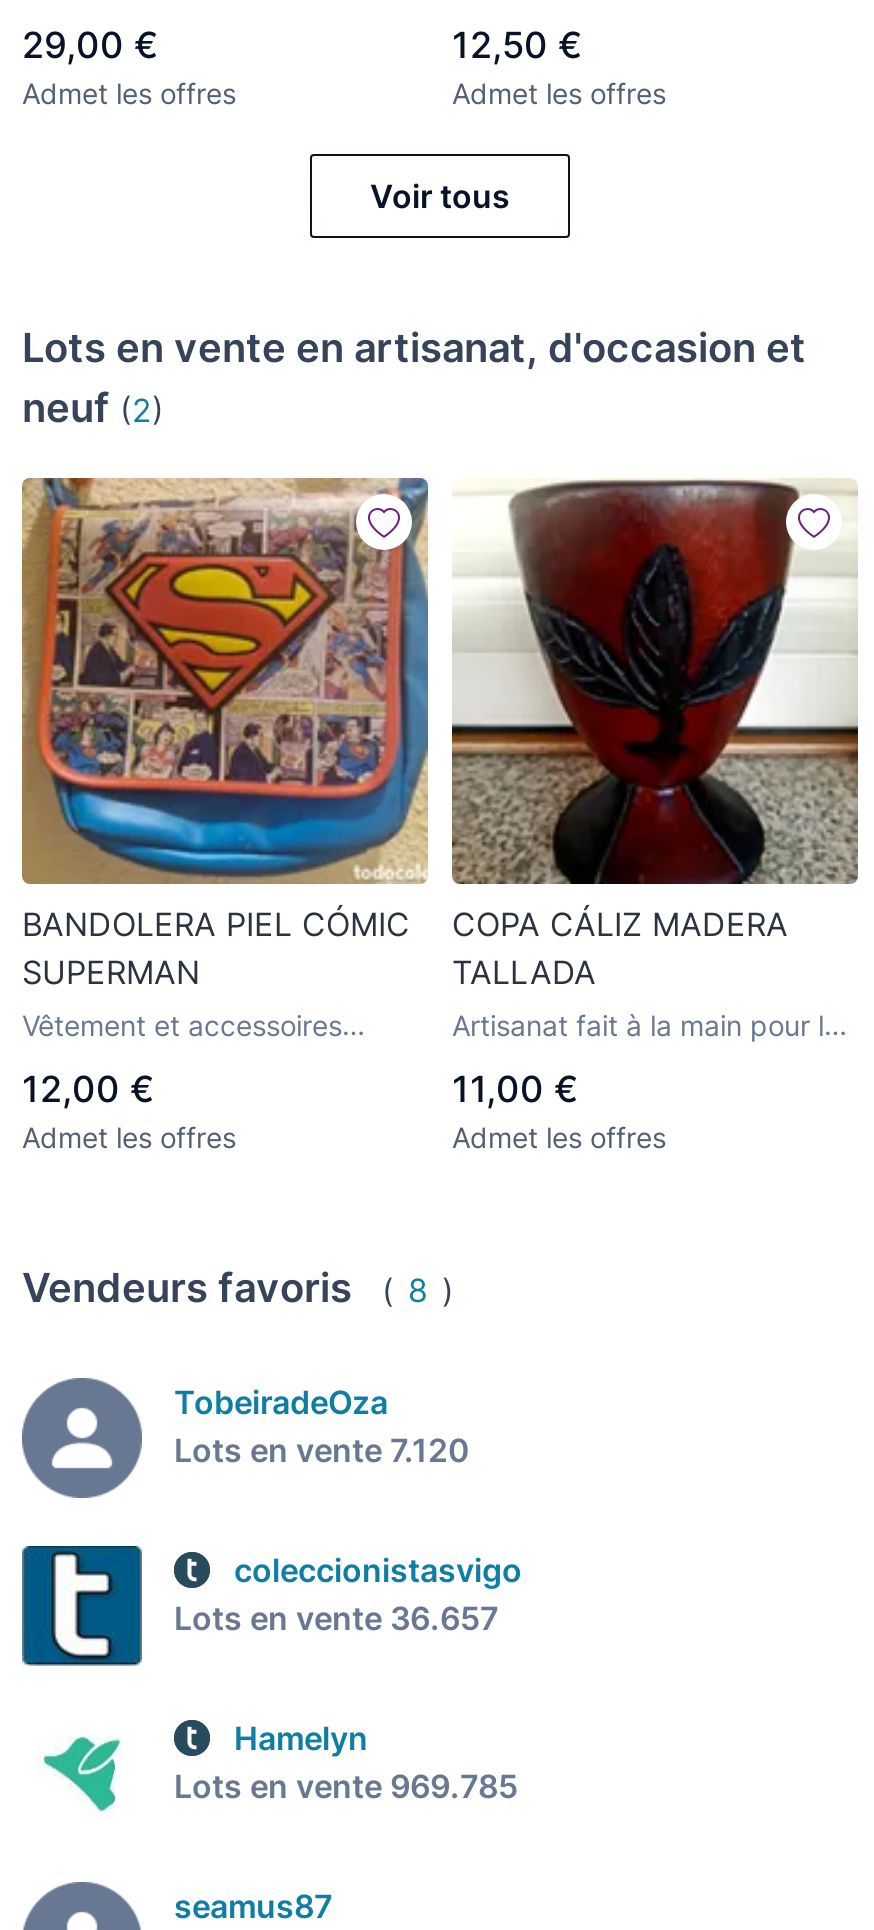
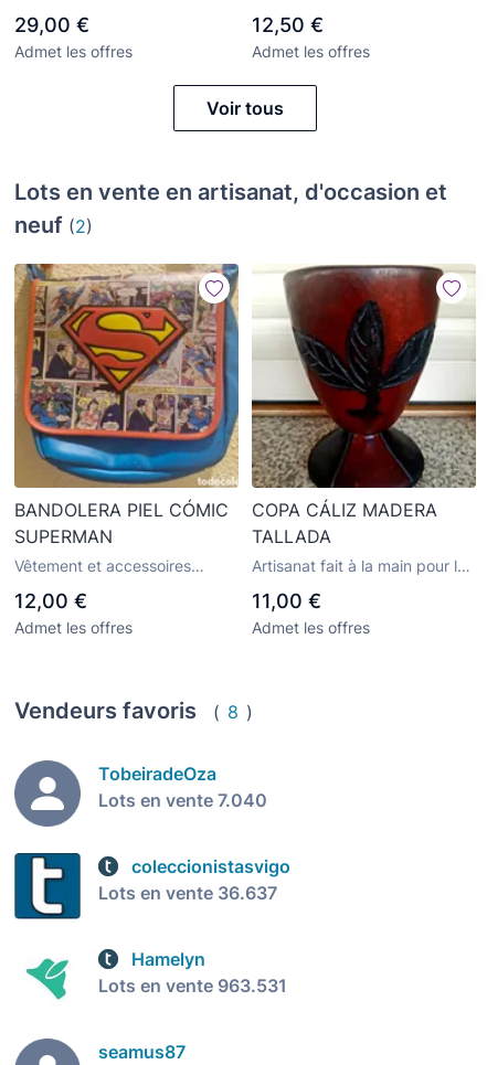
- Lots en vente 7.120
+ Lots en vente 7.040

- Lots en vente 36.657
+ Lots en vente 36.637

- Lots en vente 969.785
+ Lots en vente 963.531
